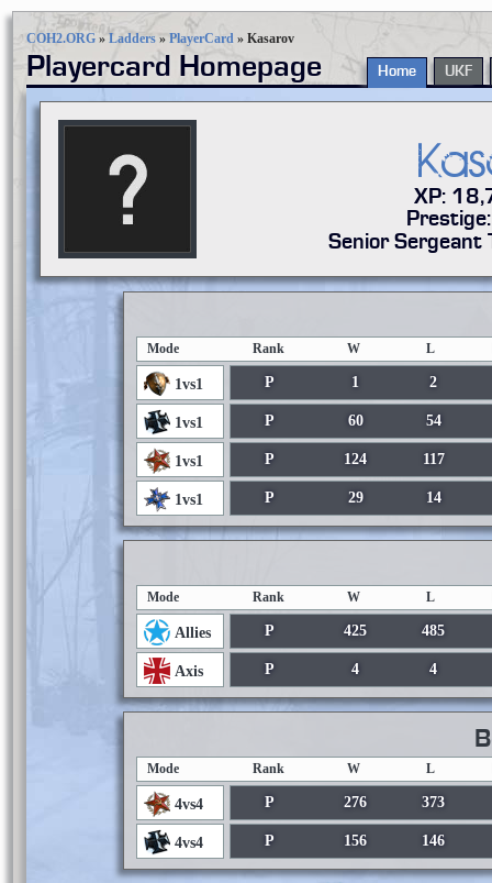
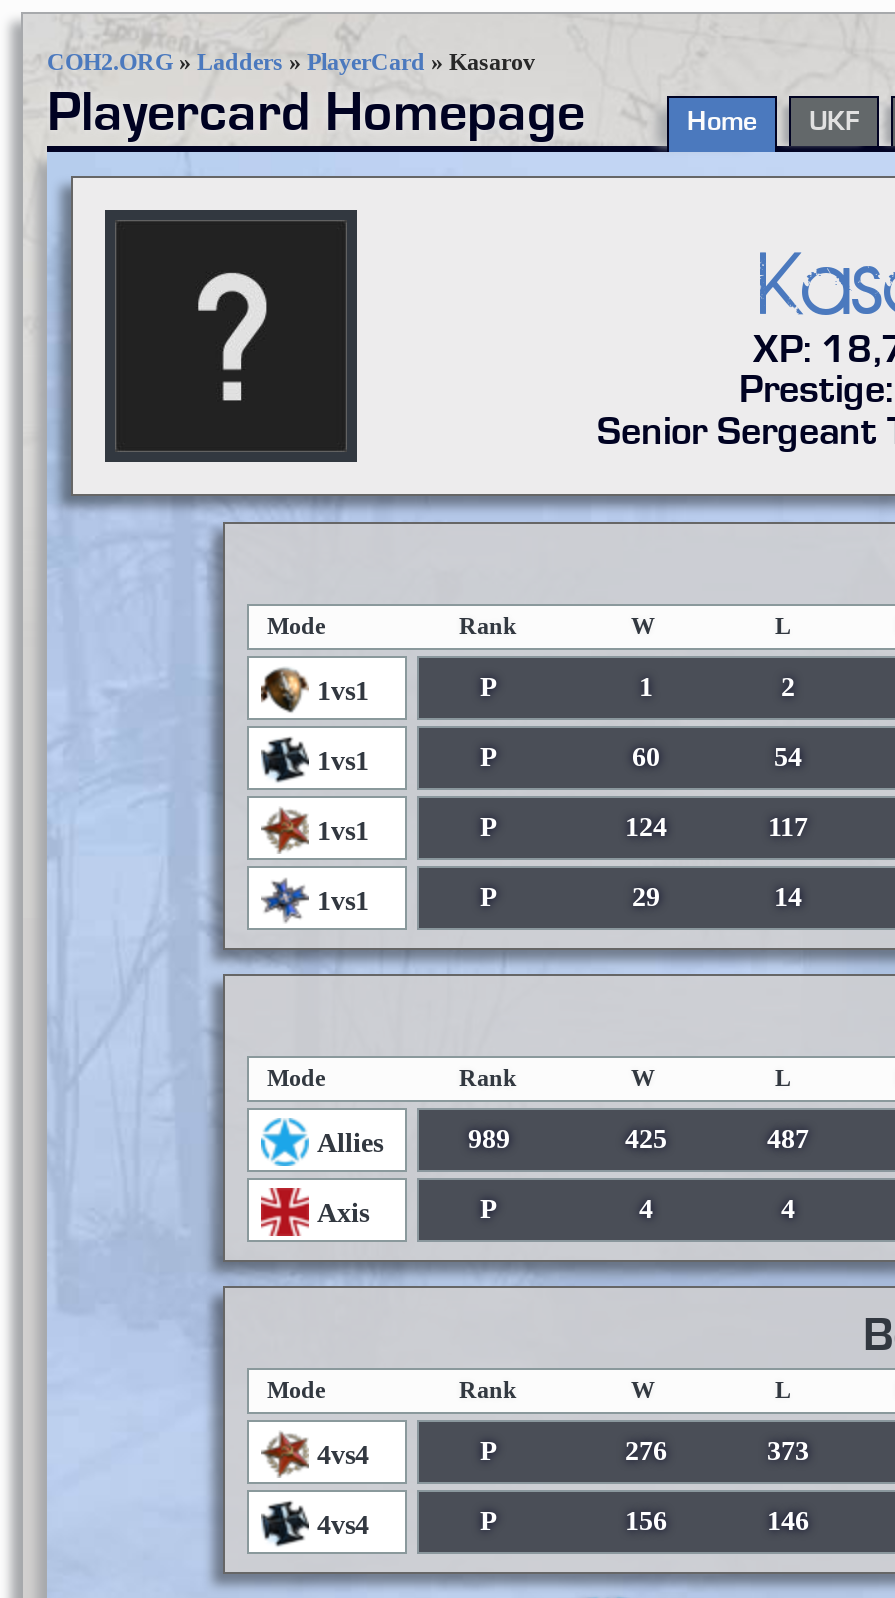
- P
+ 989

- 485
+ 487
